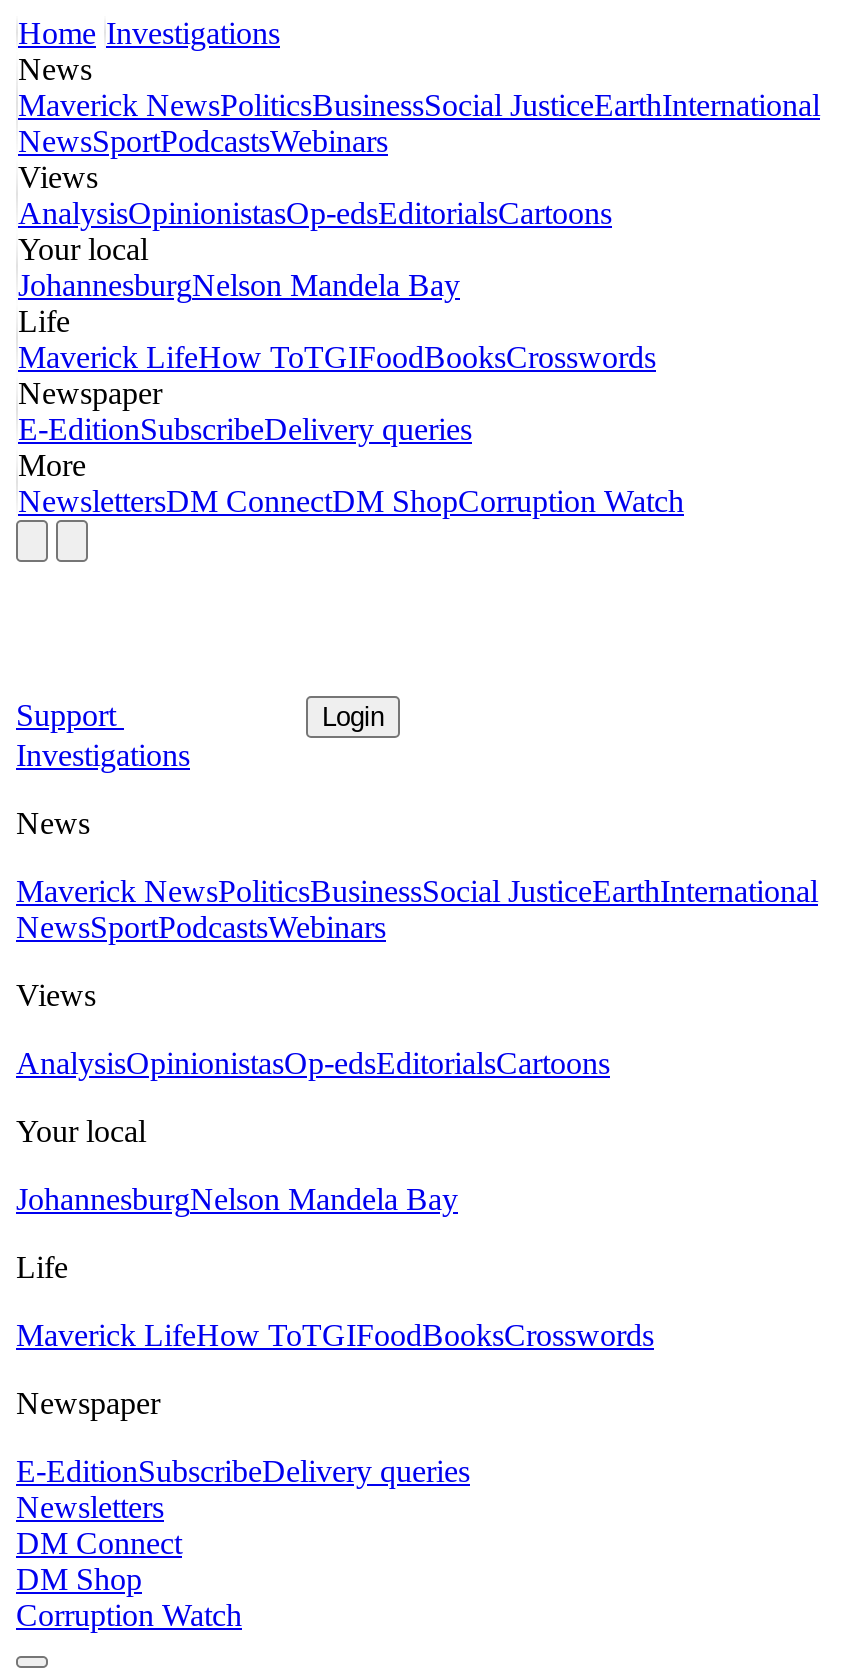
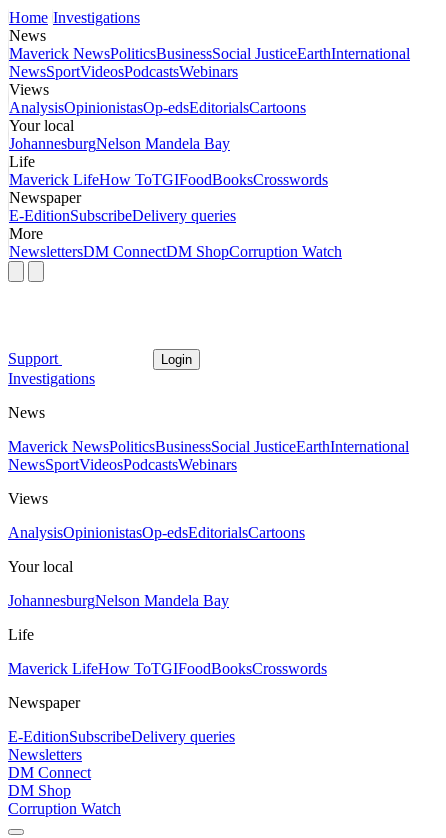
- NewsSportPodcastsWebinars
+ NewsSportVideosPodcastsWebinars

- NewsSportPodcastsWebinars
+ NewsSportVideosPodcastsWebinars
